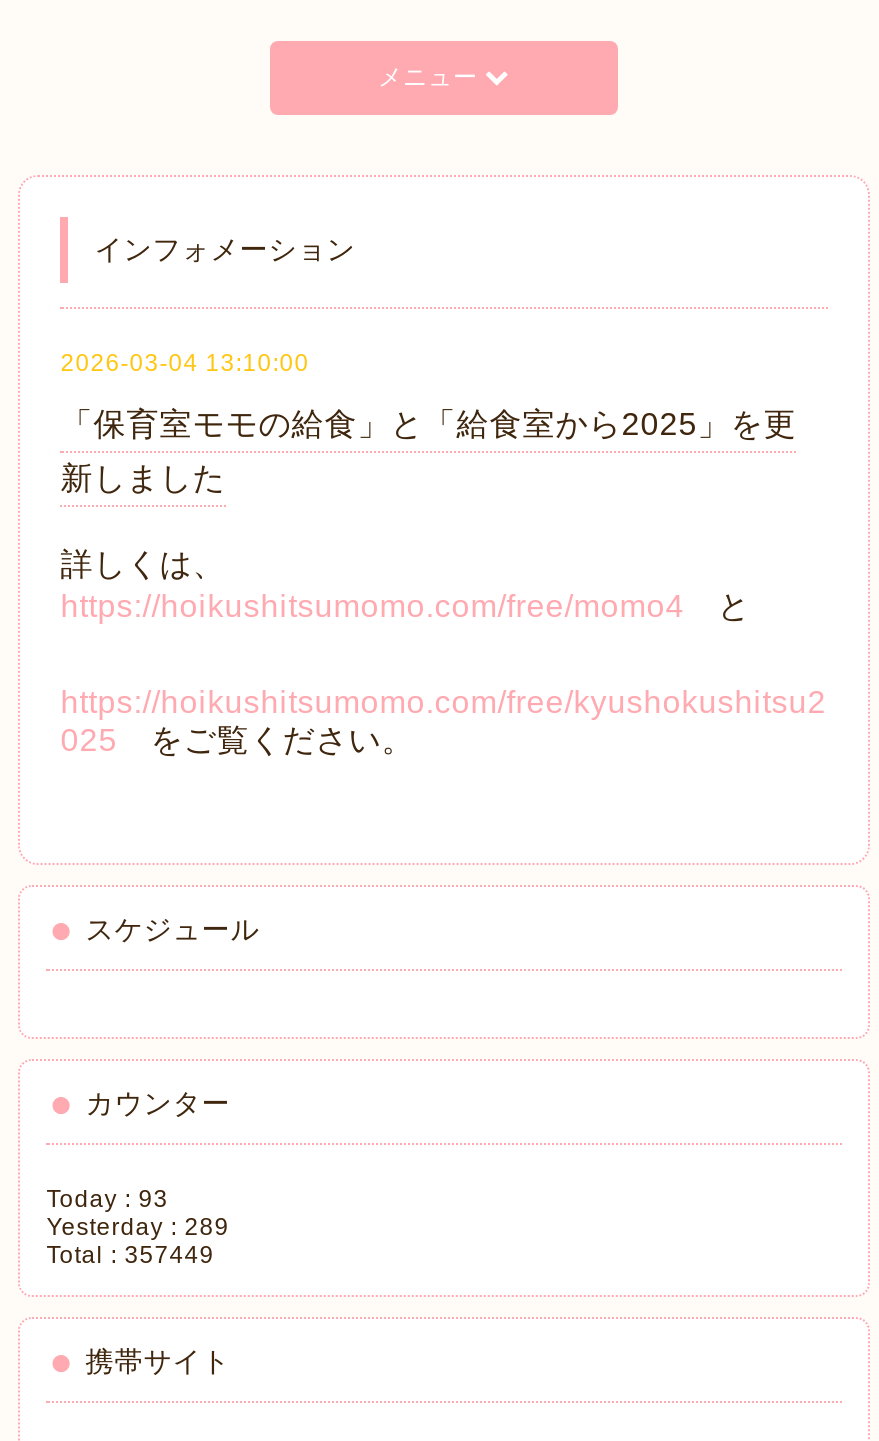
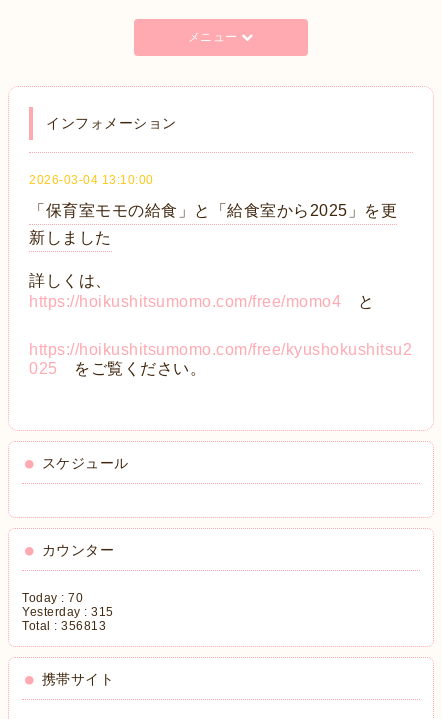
- Today : 93
+ Today : 70

- Yesterday : 289
+ Yesterday : 315

- Total : 357449
+ Total : 356813
